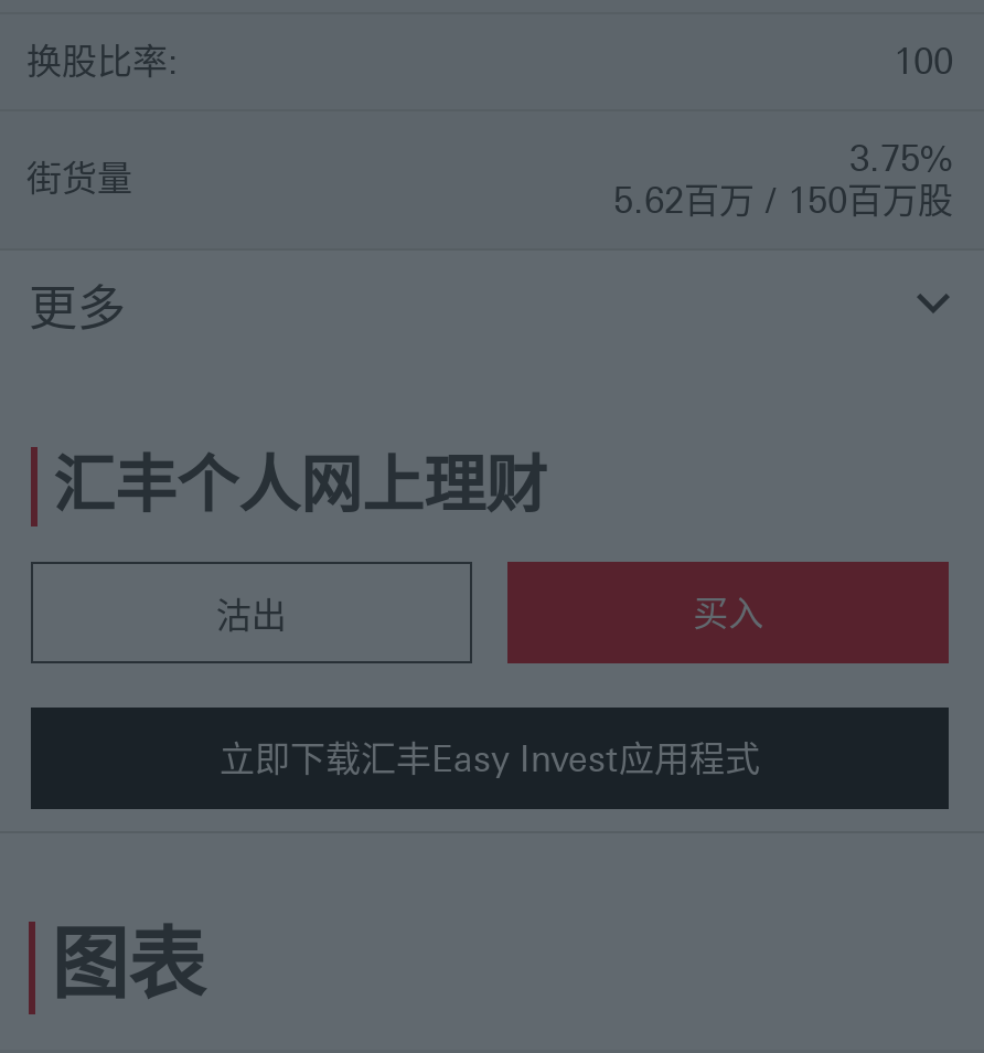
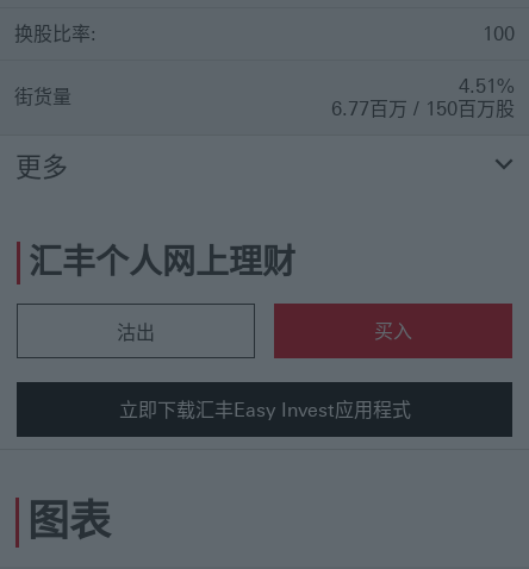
- 3.75%
+ 4.51%

- 5.62百万 / 150百万股
+ 6.77百万 / 150百万股
